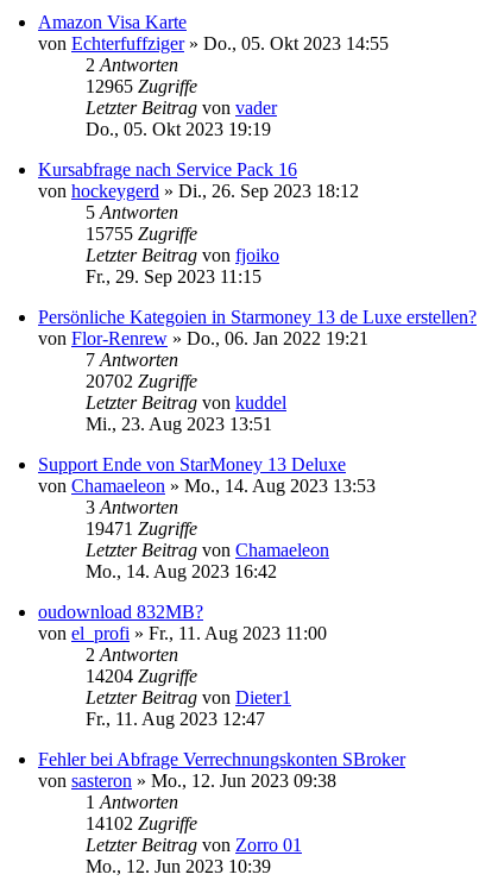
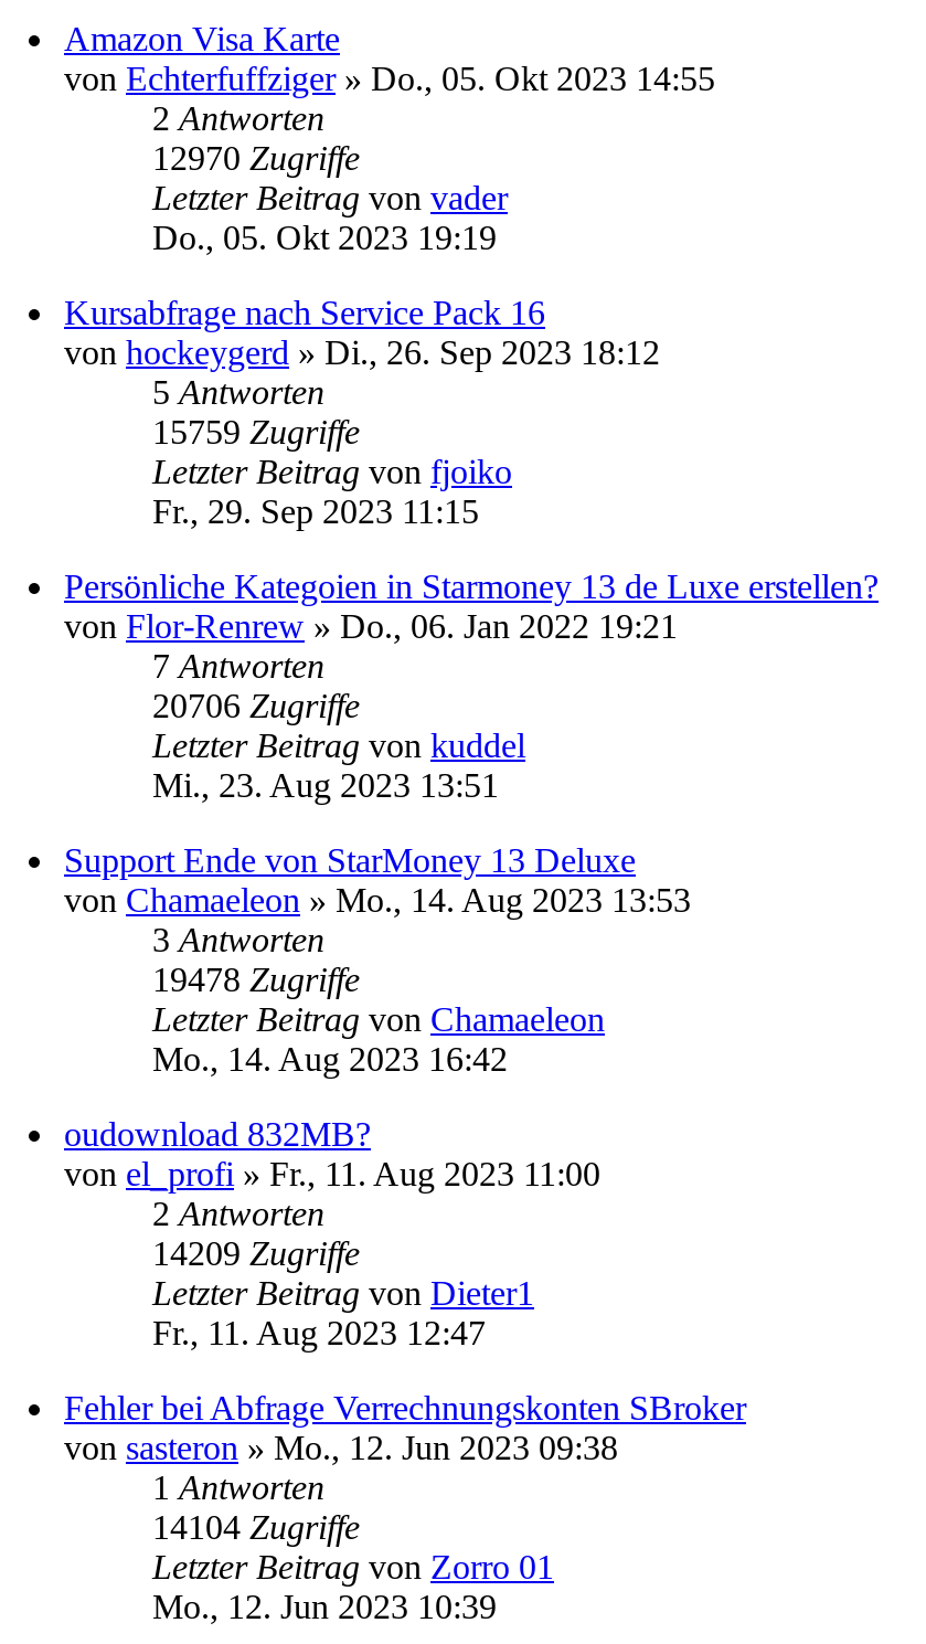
- 12965 Zugriffe
+ 12970 Zugriffe

- 15755 Zugriffe
+ 15759 Zugriffe

- 20702 Zugriffe
+ 20706 Zugriffe

- 19471 Zugriffe
+ 19478 Zugriffe

- 14204 Zugriffe
+ 14209 Zugriffe

- 14102 Zugriffe
+ 14104 Zugriffe
